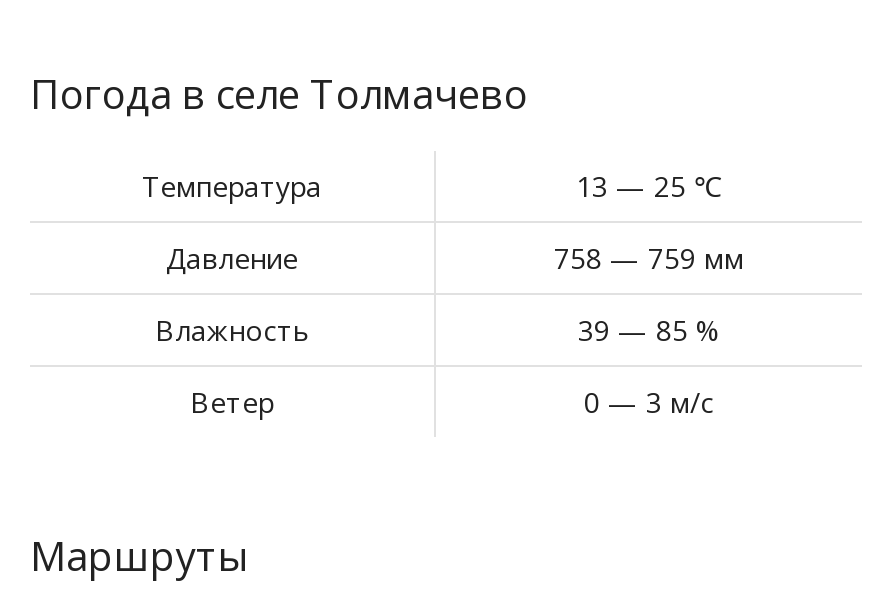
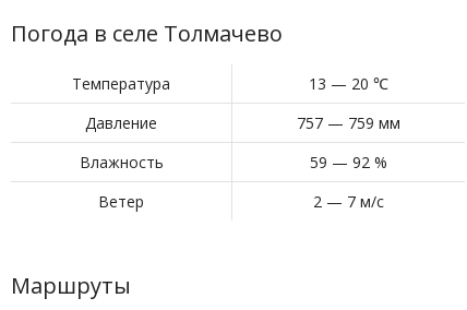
- 13 — 25 ℃
+ 13 — 20 ℃

- 758 — 759 мм
+ 757 — 759 мм

- 39 — 85 %
+ 59 — 92 %

- 0 — 3 м/с
+ 2 — 7 м/с
